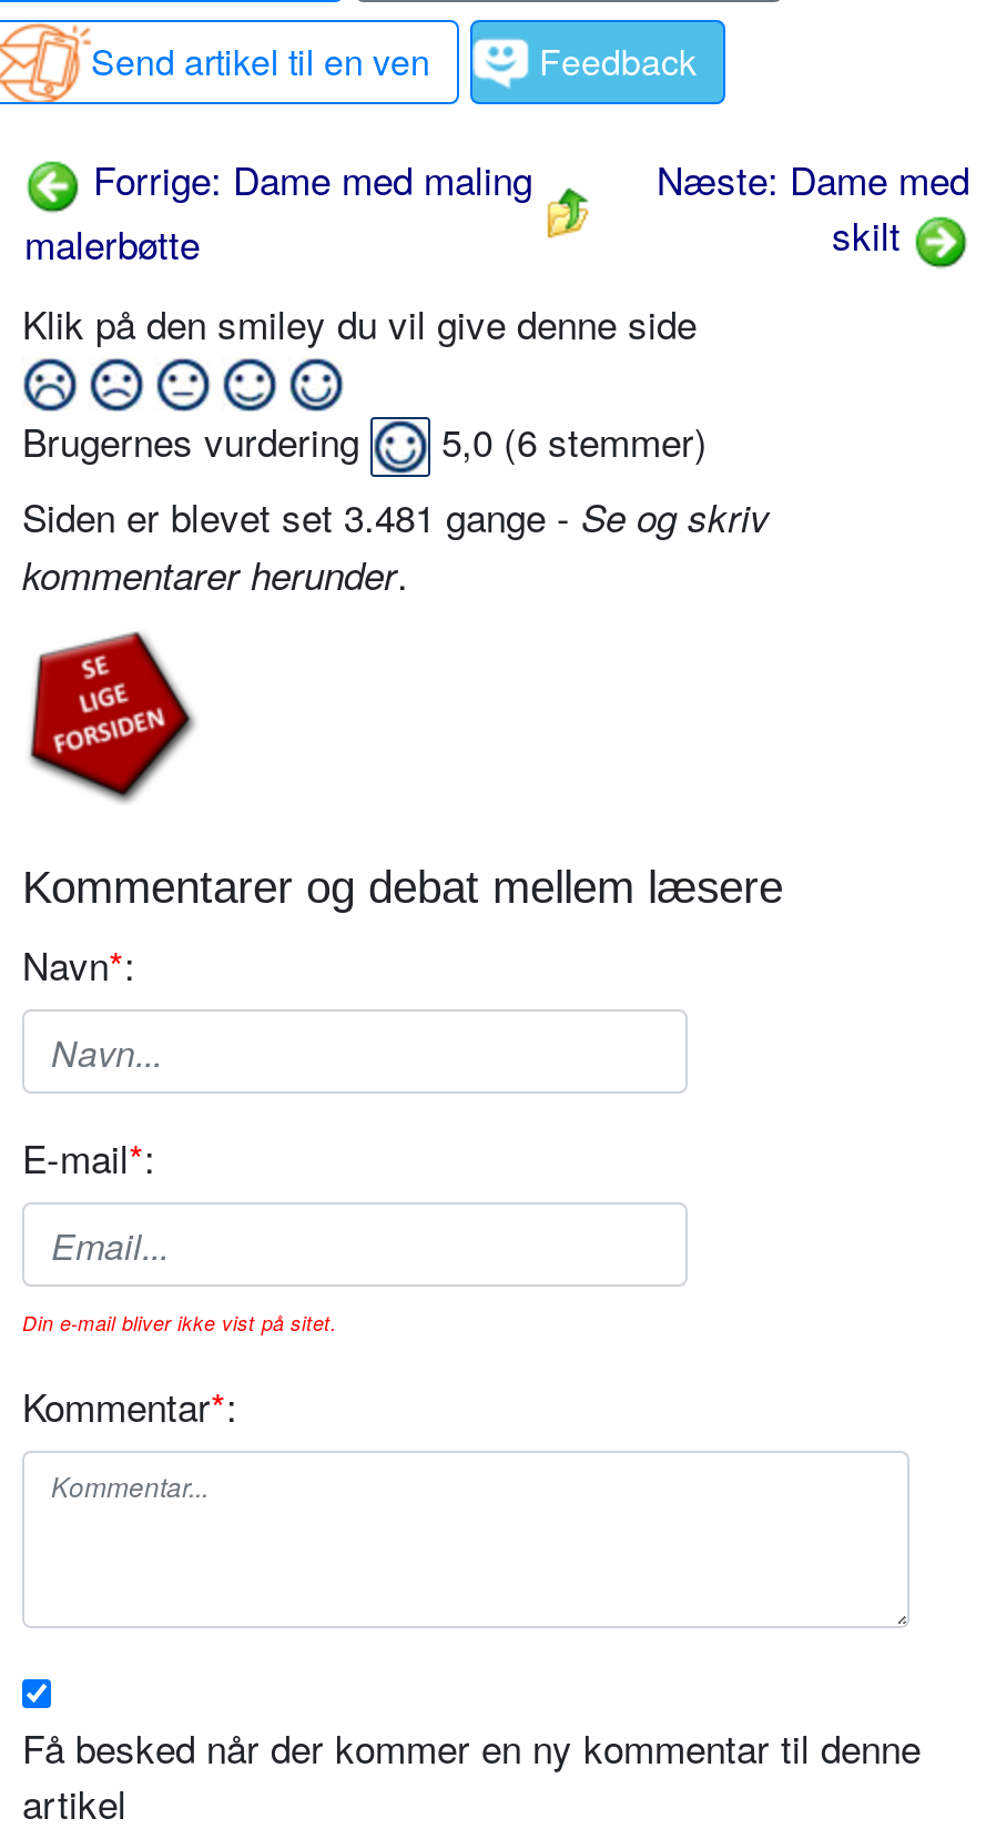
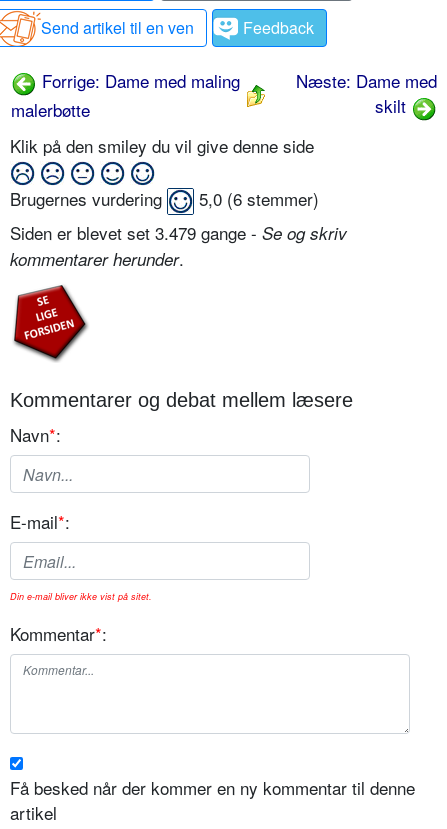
- Siden er blevet set 3.481 gange - Se og skriv
+ Siden er blevet set 3.479 gange - Se og skriv
